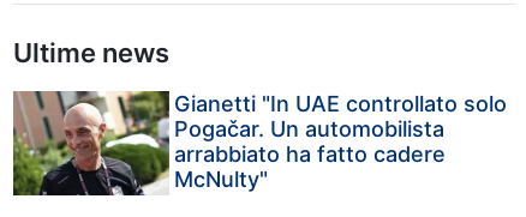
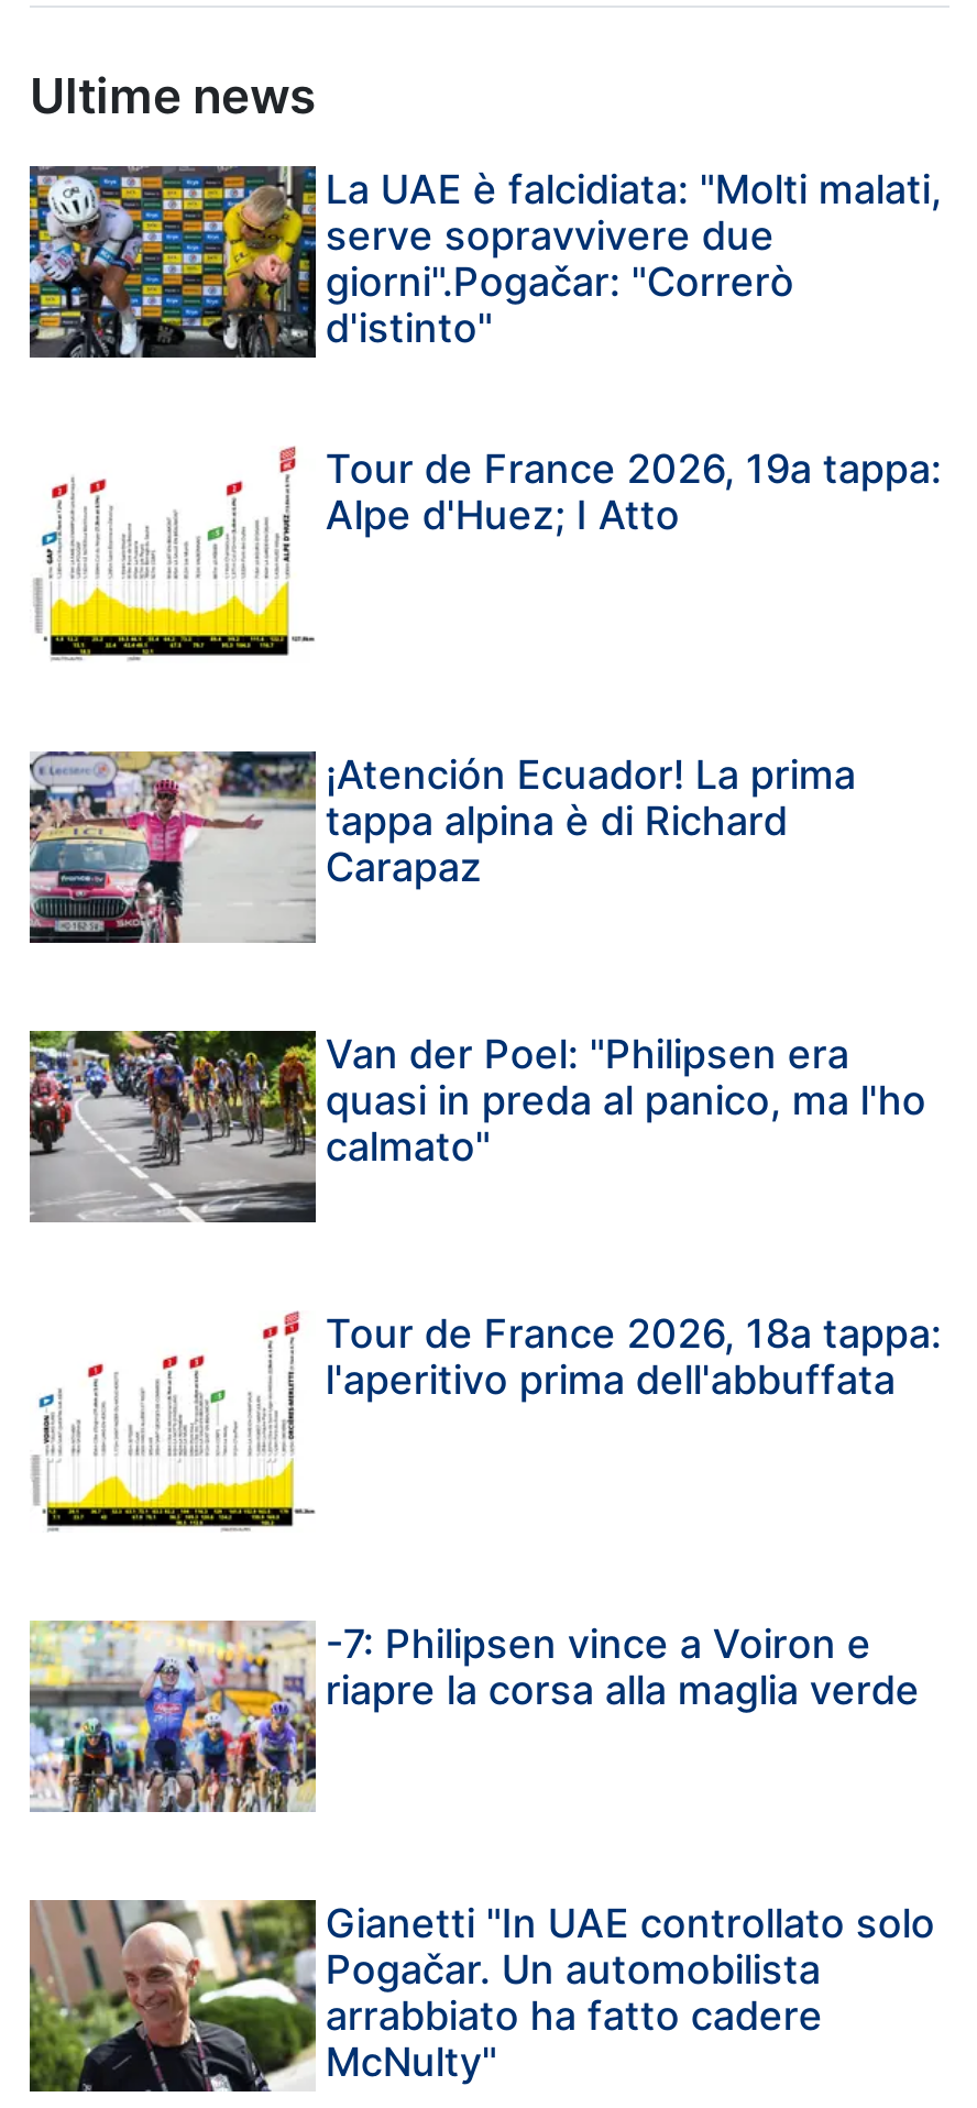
+ [image]
+ La UAE è falcidiata: "Molti malati,
+ serve sopravvivere due
+ giorni".Pogačar: "Correrò
+ d'istinto"
+ Tour de France 2026, 19a tappa:
+ Alpe d'Huez; I Atto

+ [image]
+ ¡Atención Ecuador! La prima
+ tappa alpina è di Richard
+ Carapaz

+ [image]
+ Van der Poel: "Philipsen era
+ quasi in preda al panico, ma l'ho
+ calmato"

+ [image]
+ -7: Philipsen vince a Voiron e
+ riapre la corsa alla maglia verde

+ [image]
+ Tour de France 2026, 18a tappa:
+ l'aperitivo prima dell'abbuffata

+ [image]
